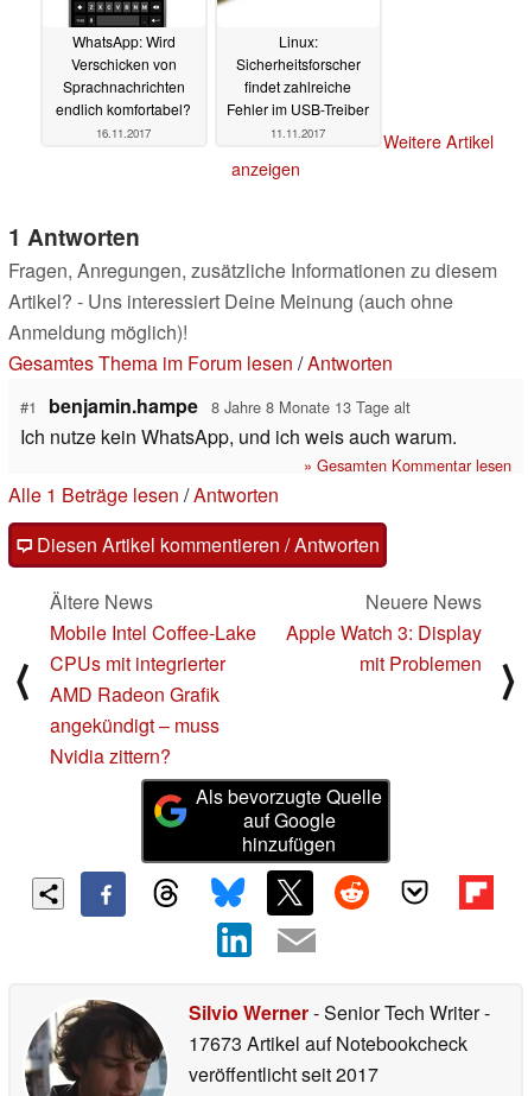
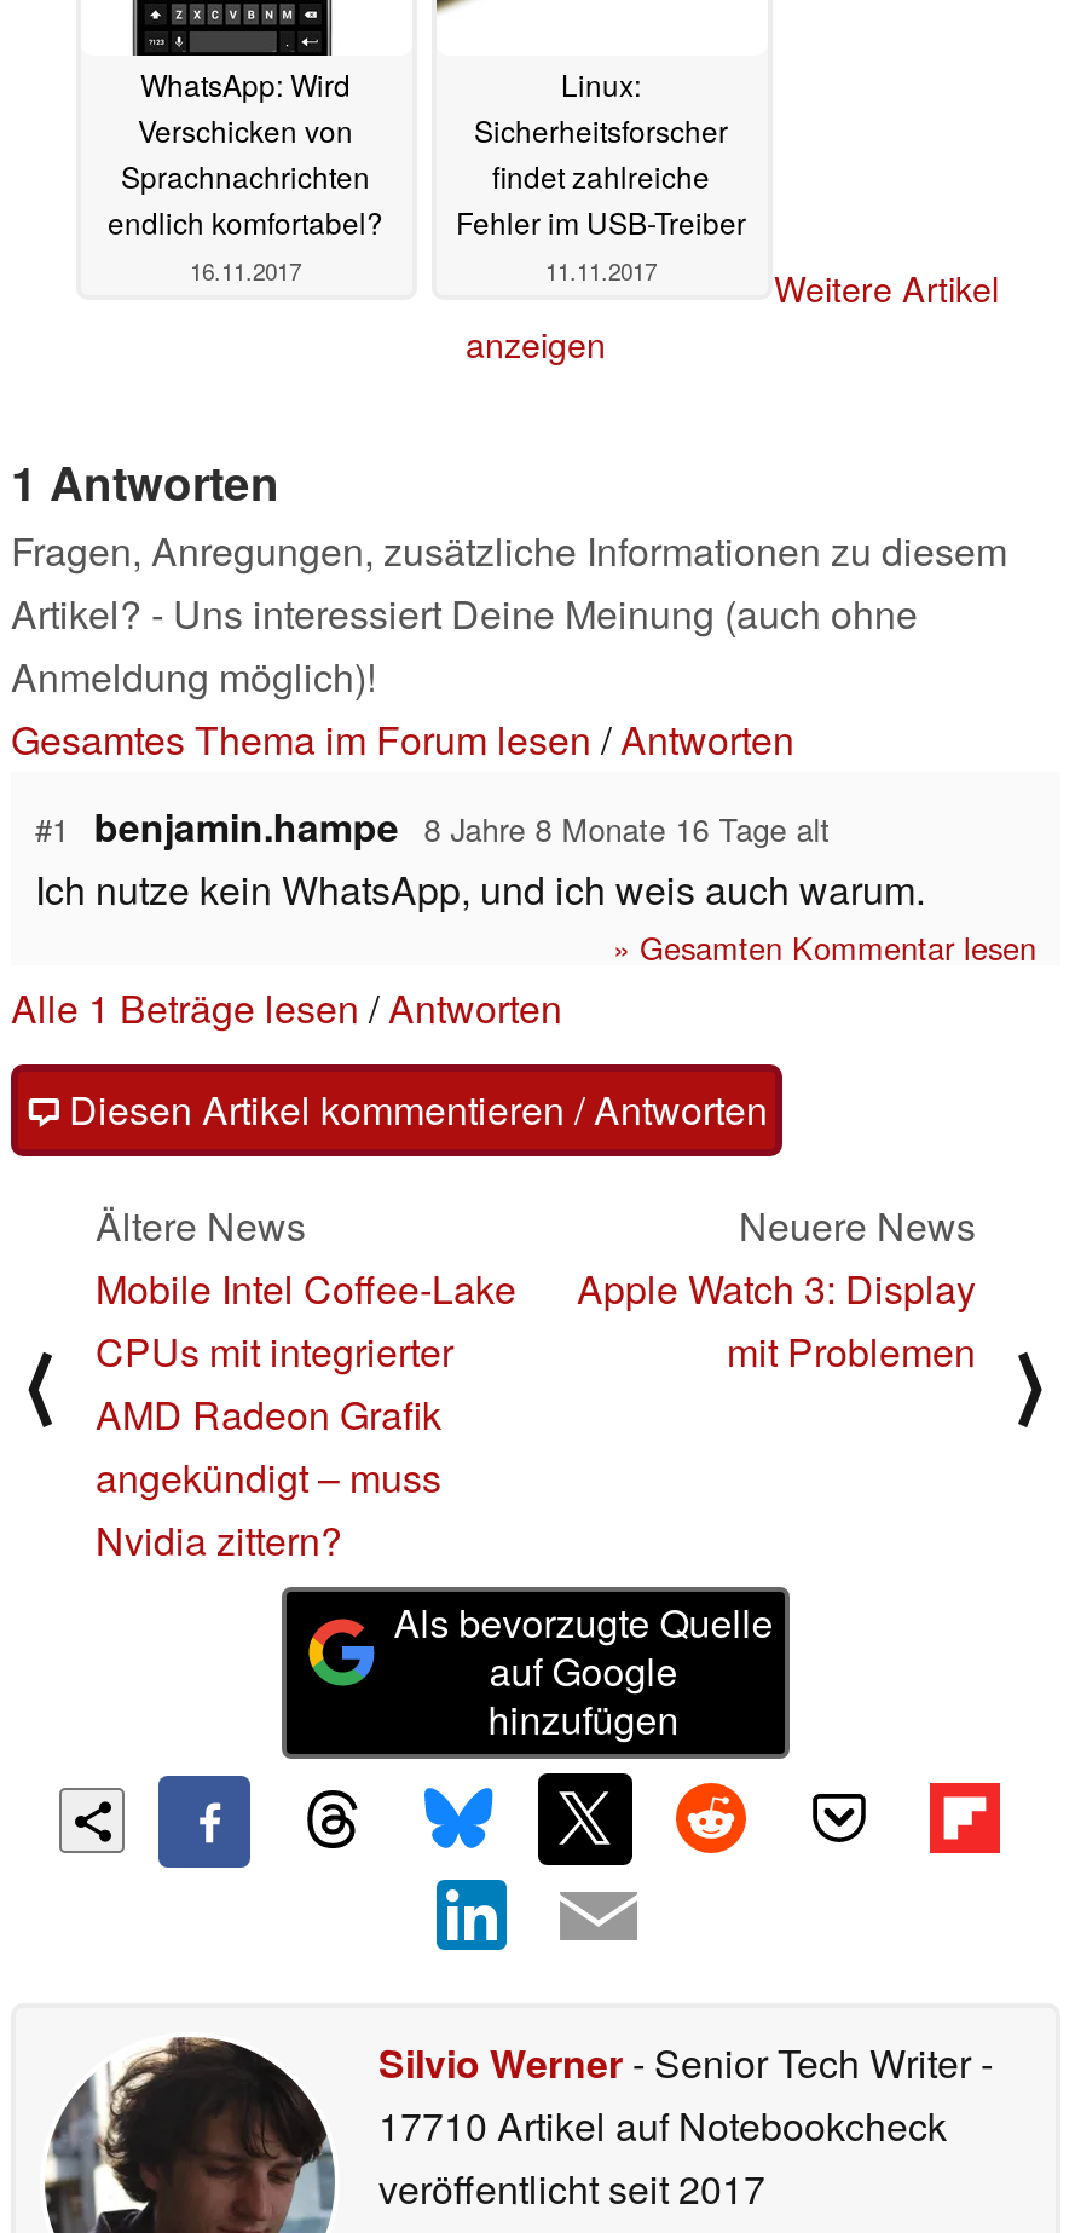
- #1 benjamin.hampe 8 Jahre 8 Monate 13 Tage alt
+ #1 benjamin.hampe 8 Jahre 8 Monate 16 Tage alt

- 17673 Artikel auf Notebookcheck
+ 17710 Artikel auf Notebookcheck
